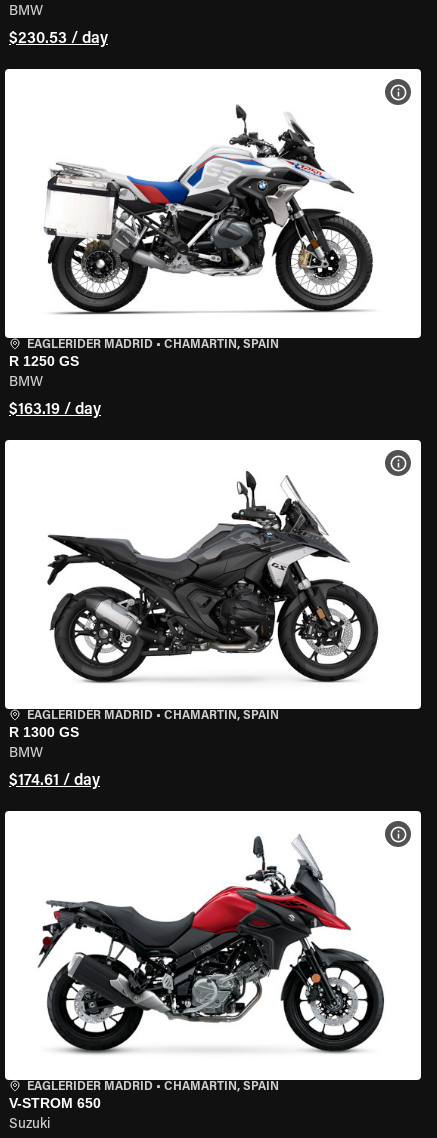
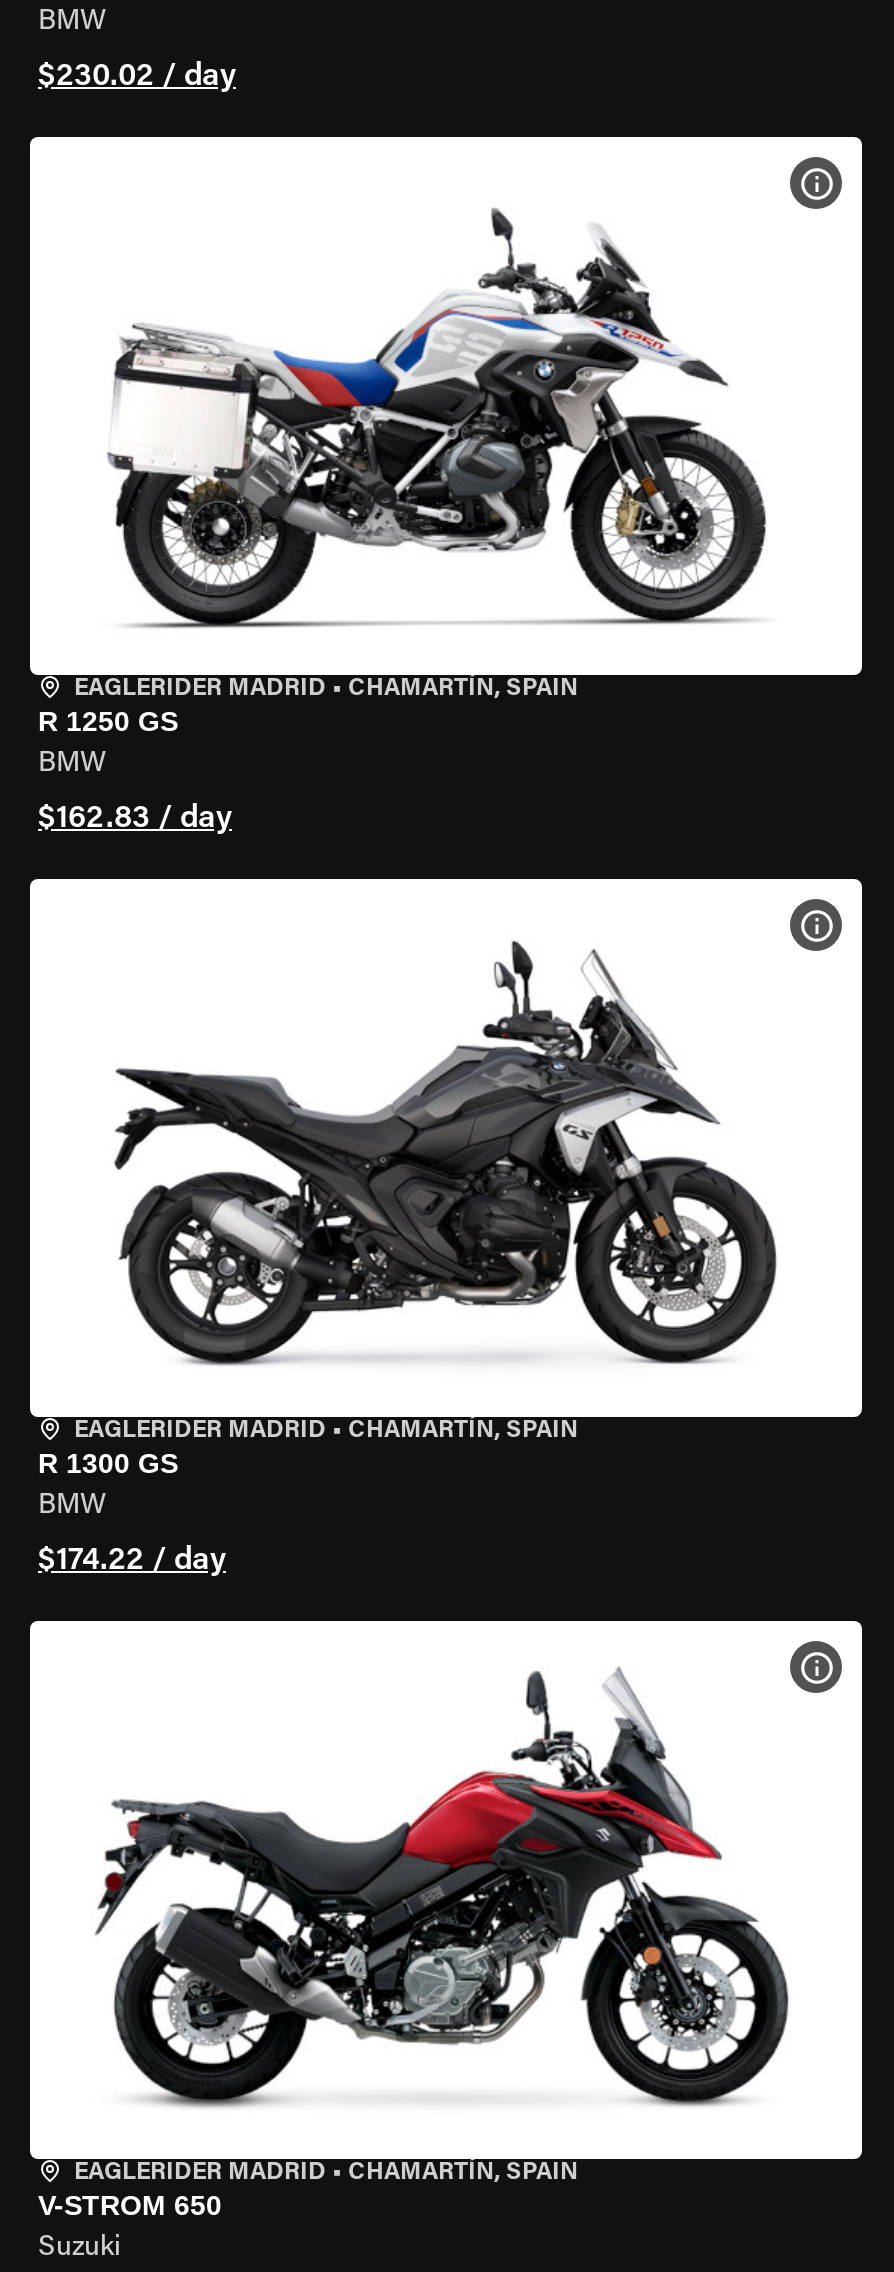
- $230.53 / day
+ $230.02 / day

- $163.19 / day
+ $162.83 / day

- $174.61 / day
+ $174.22 / day
